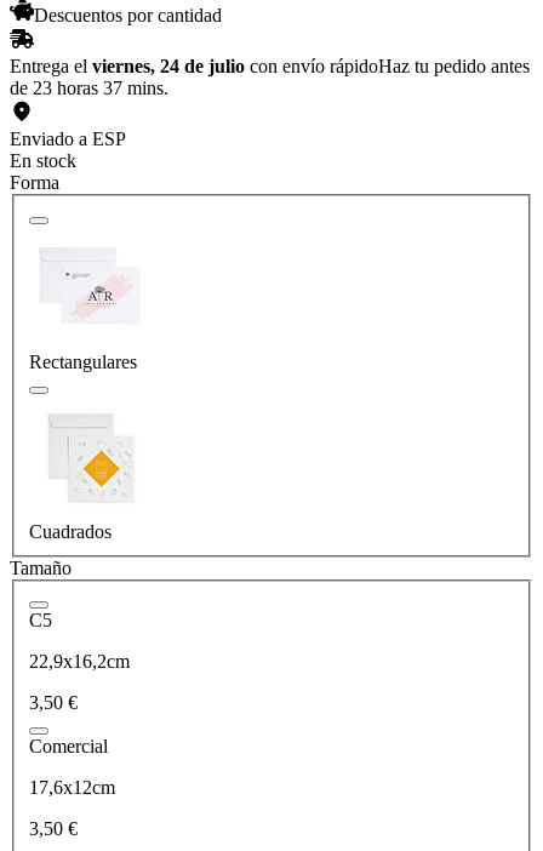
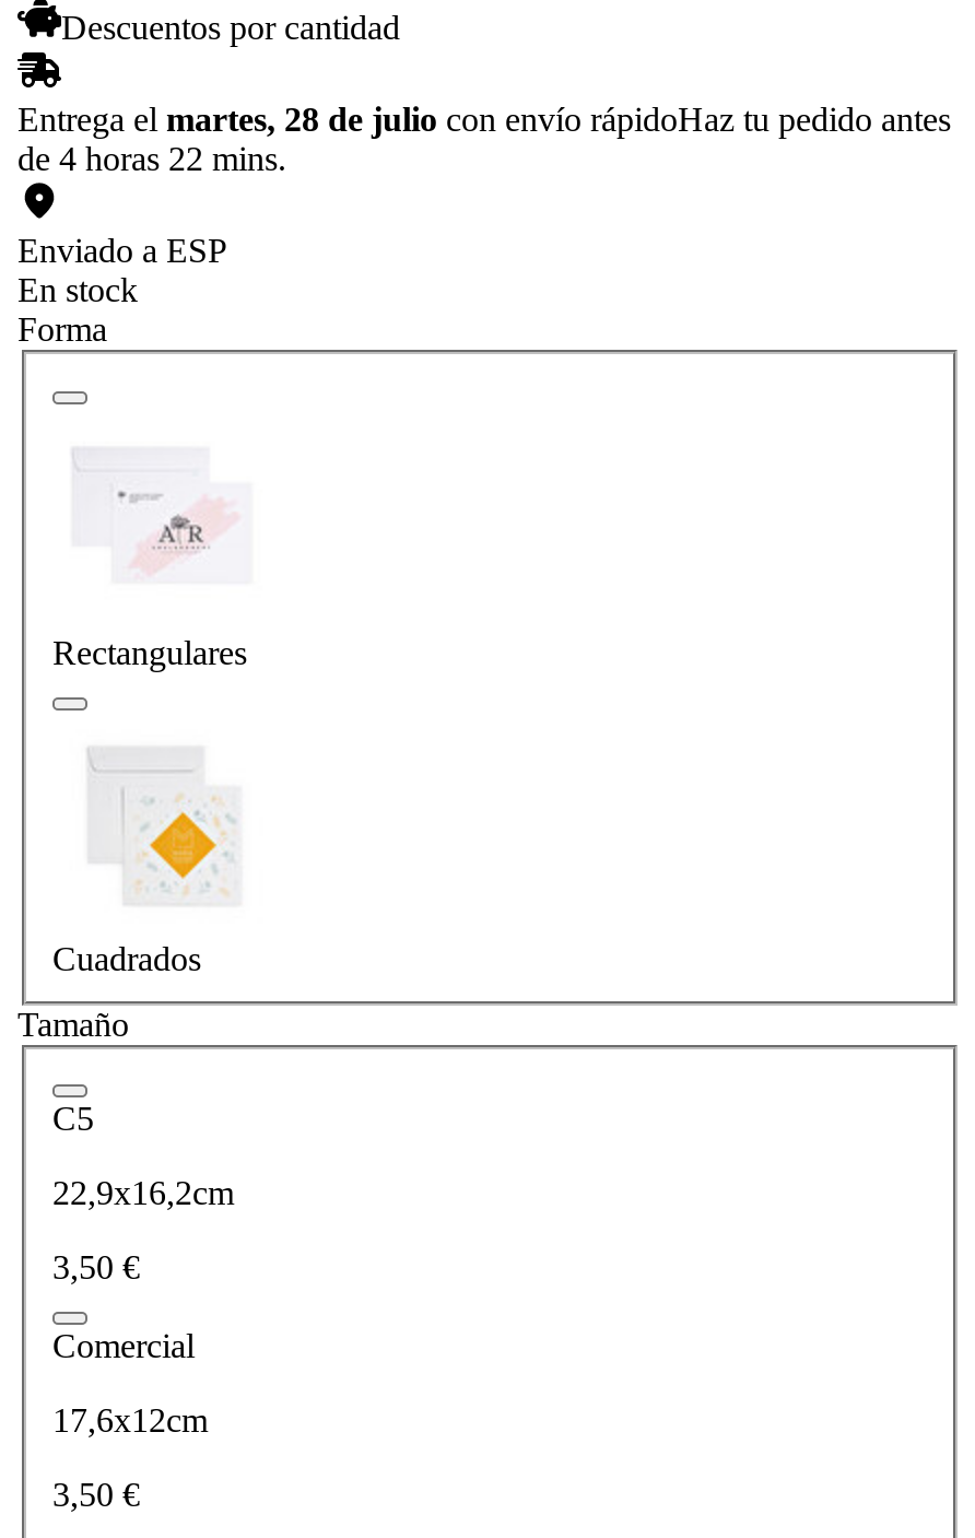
- Entrega el viernes, 24 de julio con envío rápidoHaz tu pedido antes
+ Entrega el martes, 28 de julio con envío rápidoHaz tu pedido antes

- de 23 horas 37 mins.
+ de 4 horas 22 mins.
